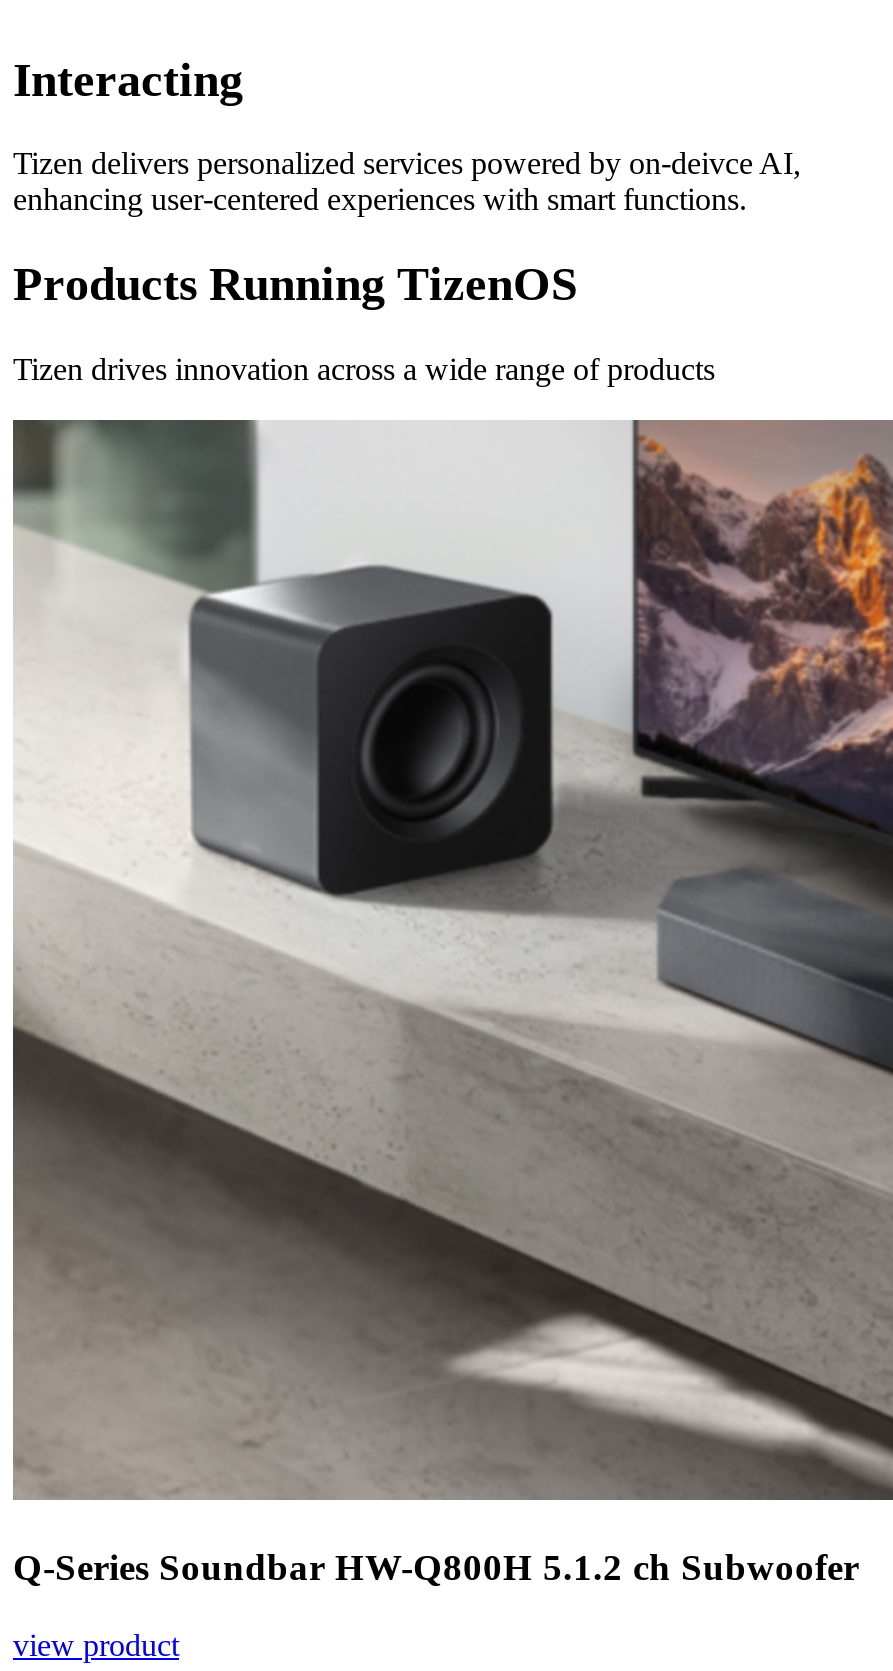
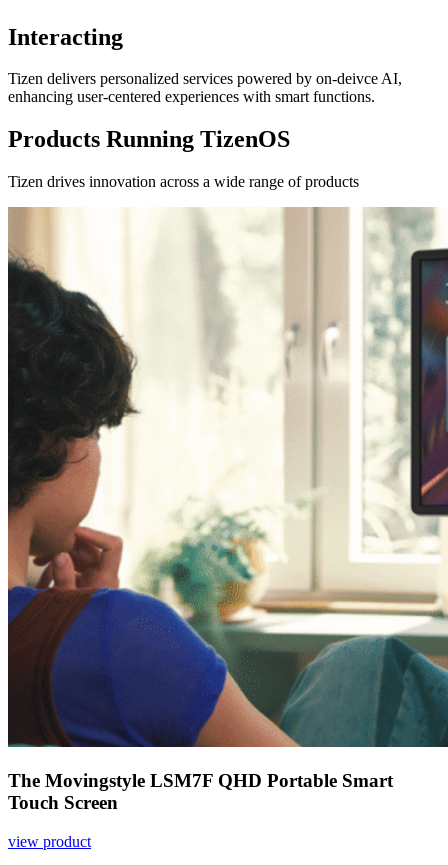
- [image]
- Q-Series Soundbar HW-Q800H 5.1.2 ch Subwoofer
+ [image]
+ The Movingstyle LSM7F QHD Portable Smart
+ Touch Screen
